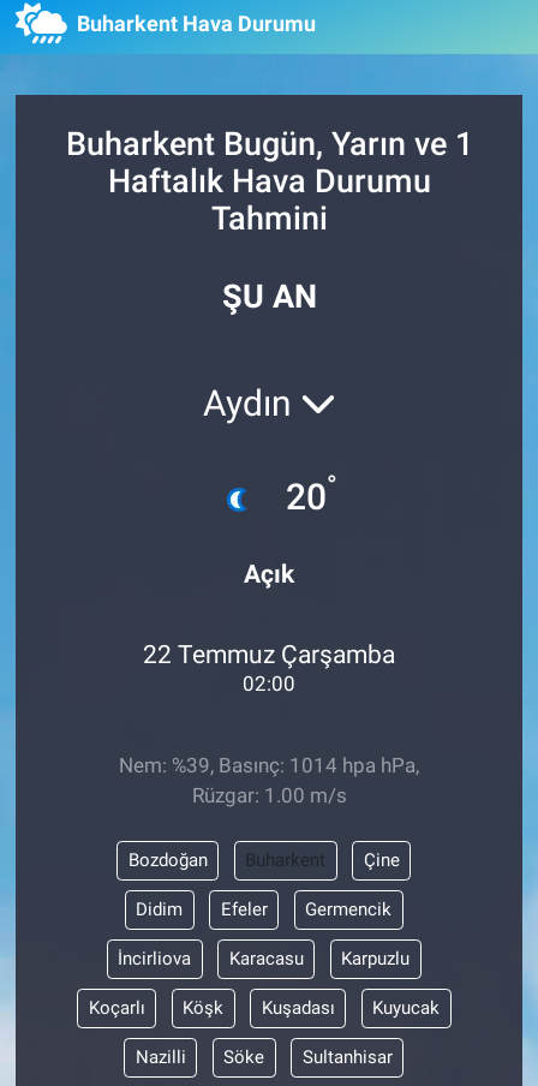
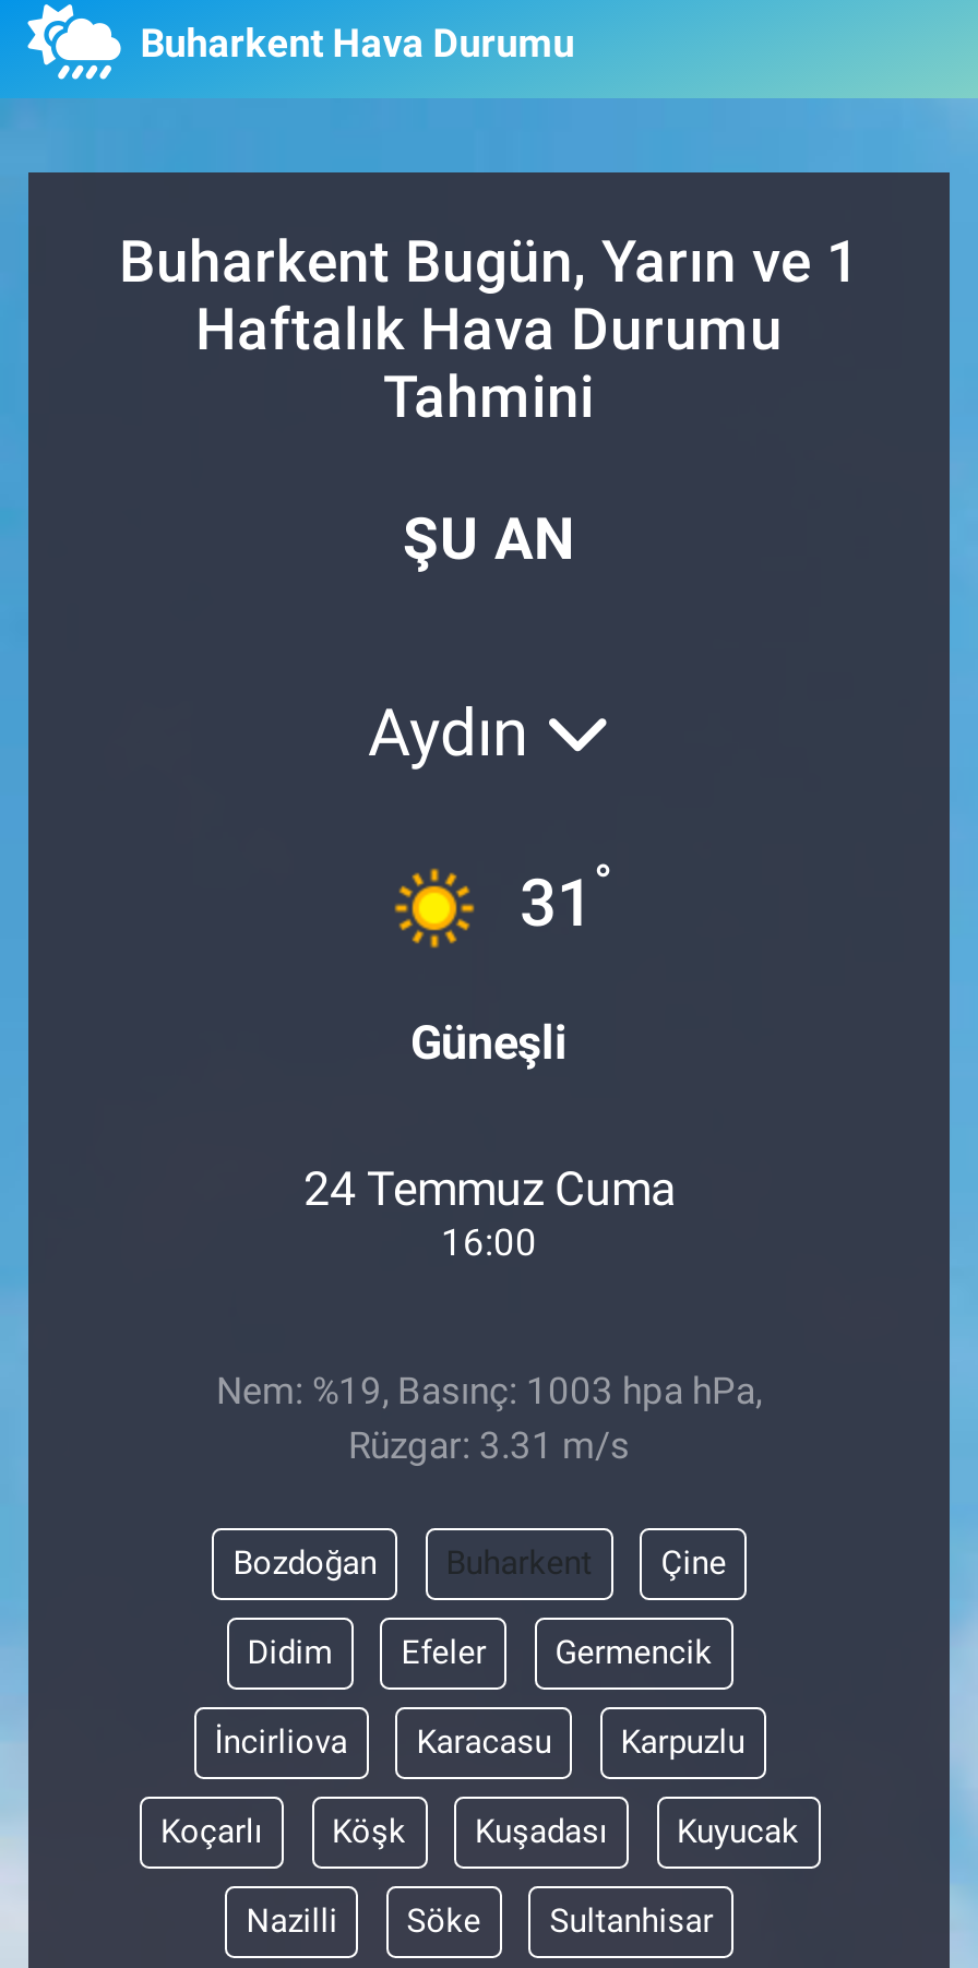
- [image]
- 20 °
+ [image]
+ 31 °

- Açık
+ Güneşli

- 22 Temmuz Çarşamba
- 02:00
+ 24 Temmuz Cuma
+ 16:00

- Nem: %39, Basınç: 1014 hpa hPa,
- Rüzgar: 1.00 m/s
+ Nem: %19, Basınç: 1003 hpa hPa,
+ Rüzgar: 3.31 m/s
